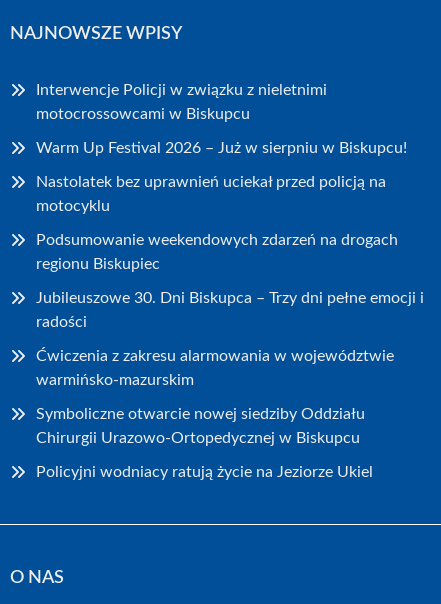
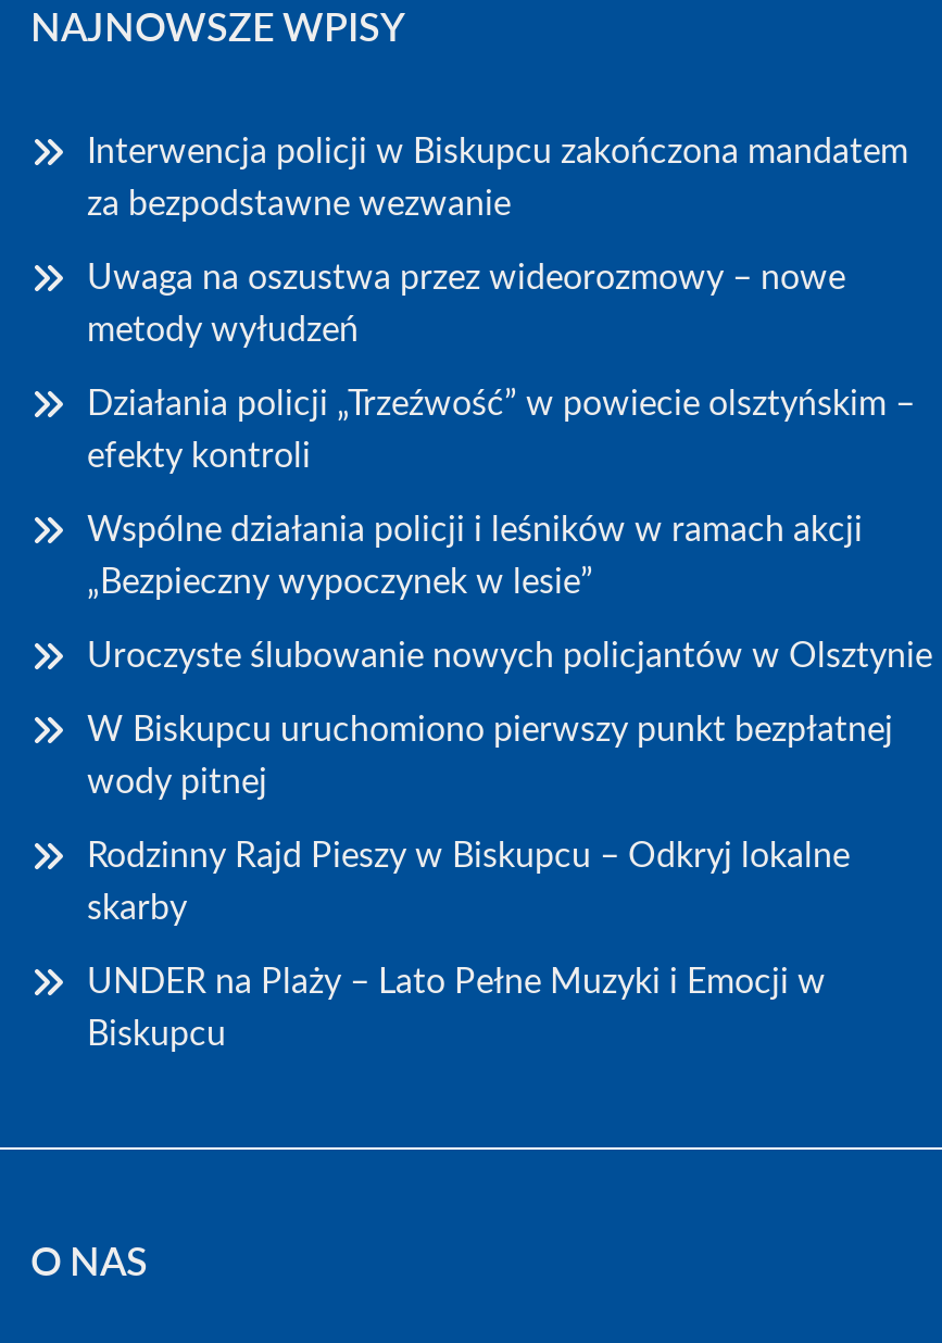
- Interwencje Policji w związku z nieletnimi
- motocrossowcami w Biskupcu
- Warm Up Festival 2026 – Już w sierpniu w Biskupcu!
- Nastolatek bez uprawnień uciekał przed policją na
- motocyklu
- Podsumowanie weekendowych zdarzeń na drogach
- regionu Biskupiec
- Jubileuszowe 30. Dni Biskupca – Trzy dni pełne emocji i
- radości
- Ćwiczenia z zakresu alarmowania w województwie
- warmińsko-mazurskim
- Symboliczne otwarcie nowej siedziby Oddziału
- Chirurgii Urazowo-Ortopedycznej w Biskupcu
- Policyjni wodniacy ratują życie na Jeziorze Ukiel
+ Interwencja policji w Biskupcu zakończona mandatem
+ za bezpodstawne wezwanie
+ Uwaga na oszustwa przez wideorozmowy – nowe
+ metody wyłudzeń
+ Działania policji „Trzeźwość” w powiecie olsztyńskim –
+ efekty kontroli
+ Wspólne działania policji i leśników w ramach akcji
+ „Bezpieczny wypoczynek w lesie”
+ Uroczyste ślubowanie nowych policjantów w Olsztynie
+ W Biskupcu uruchomiono pierwszy punkt bezpłatnej
+ wody pitnej
+ Rodzinny Rajd Pieszy w Biskupcu – Odkryj lokalne
+ skarby
+ UNDER na Plaży – Lato Pełne Muzyki i Emocji w
+ Biskupcu
